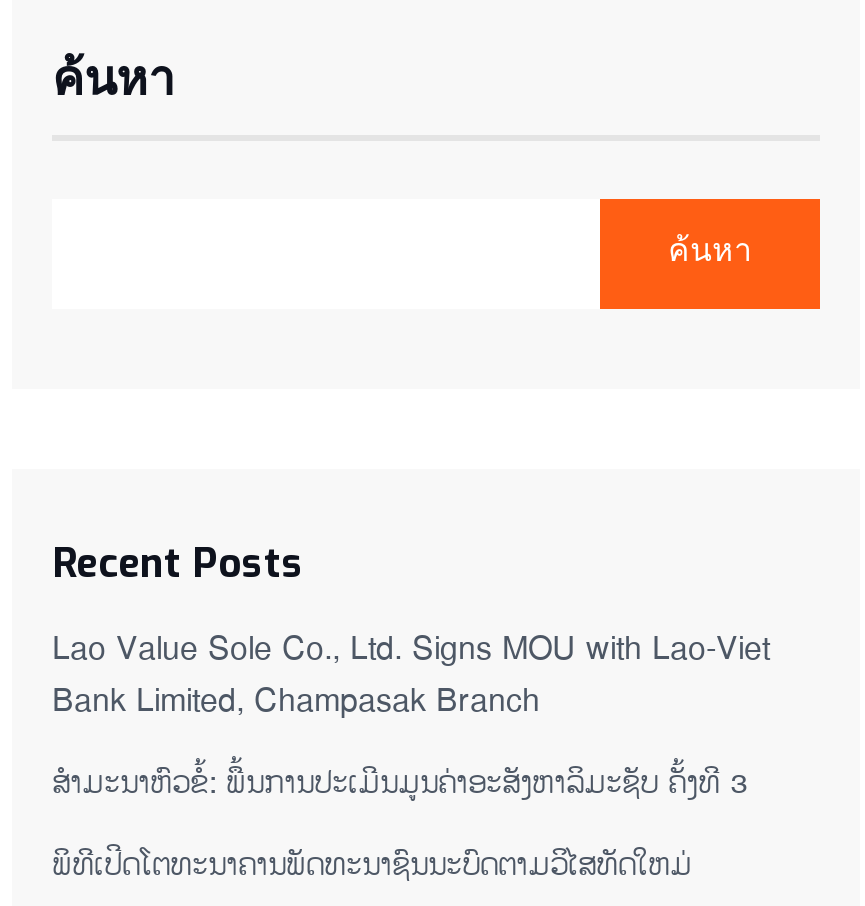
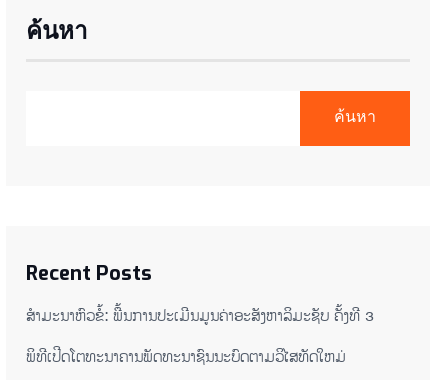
- Lao Value Sole Co., Ltd. Signs MOU with Lao-Viet
- Bank Limited, Champasak Branch
